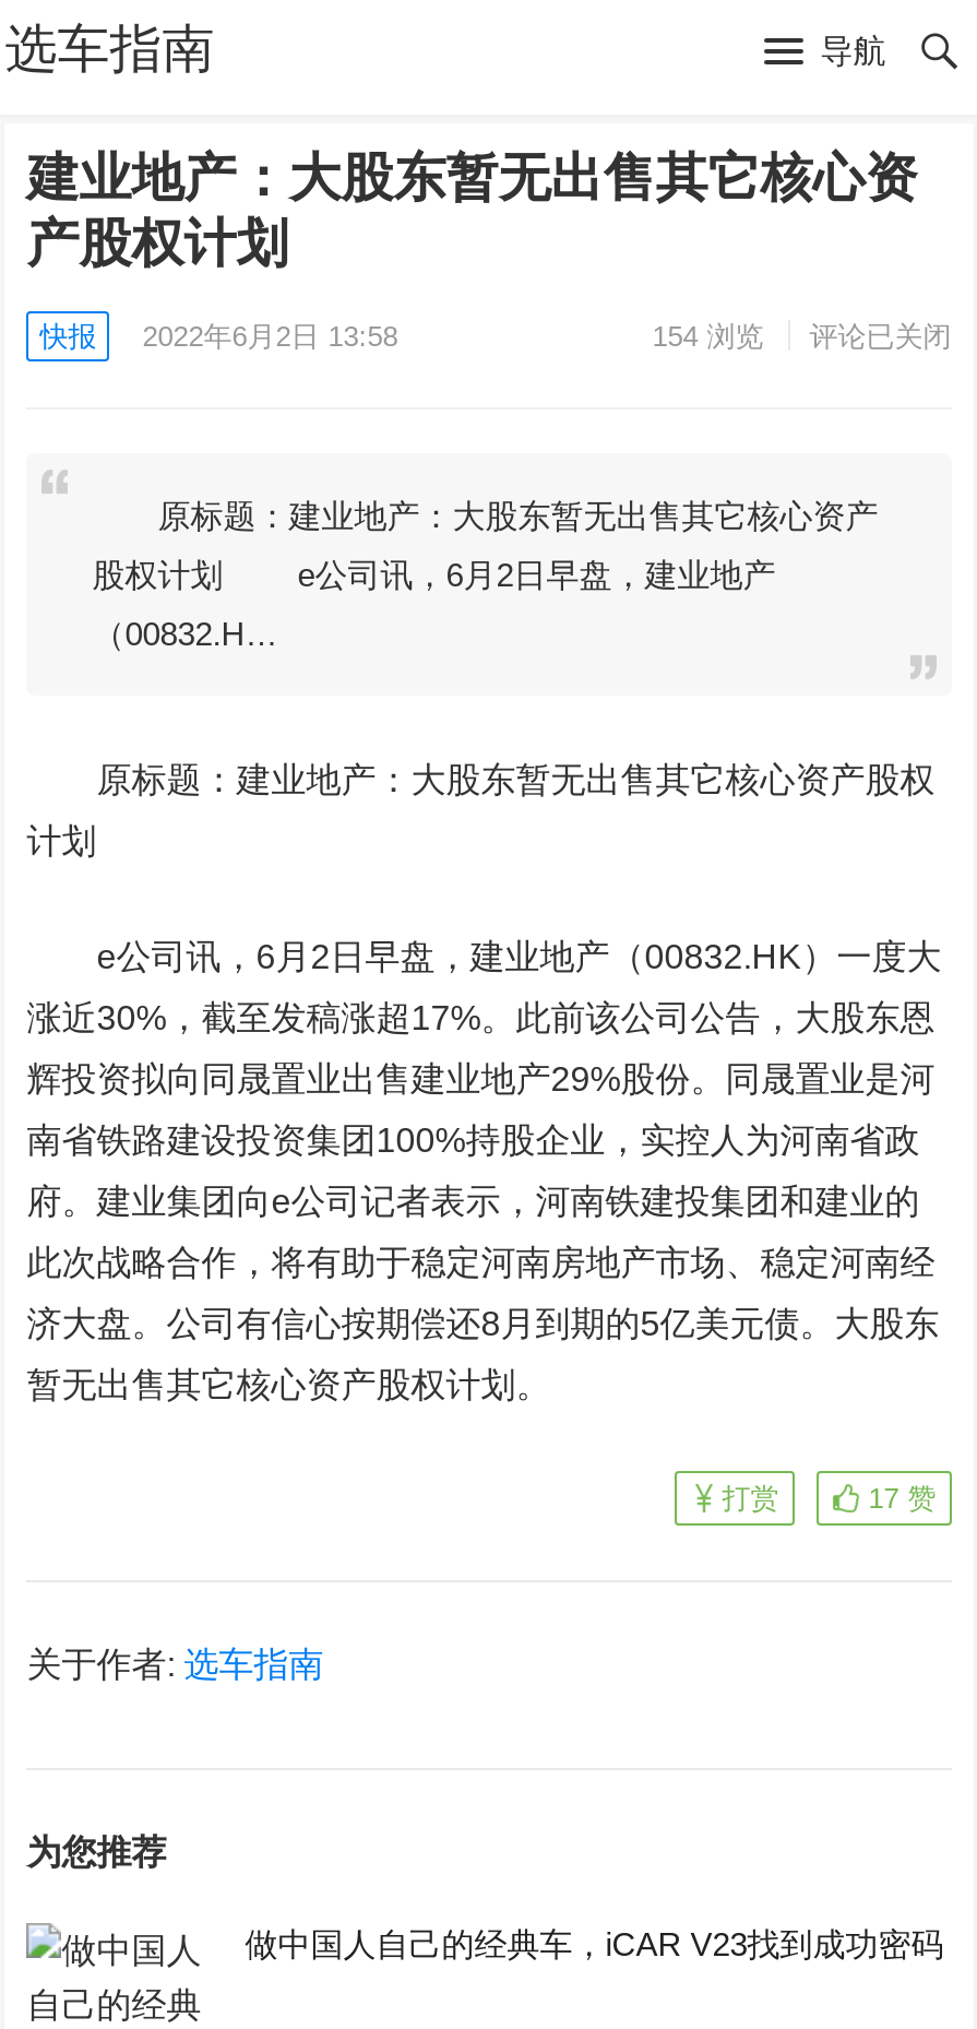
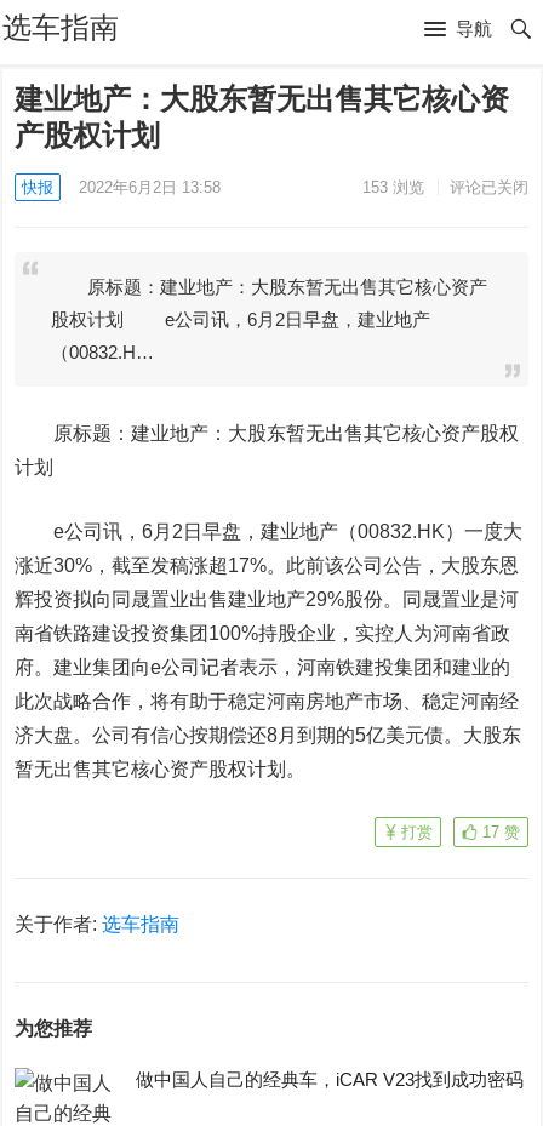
- 154浏览 评论已关闭
+ 153浏览 评论已关闭
